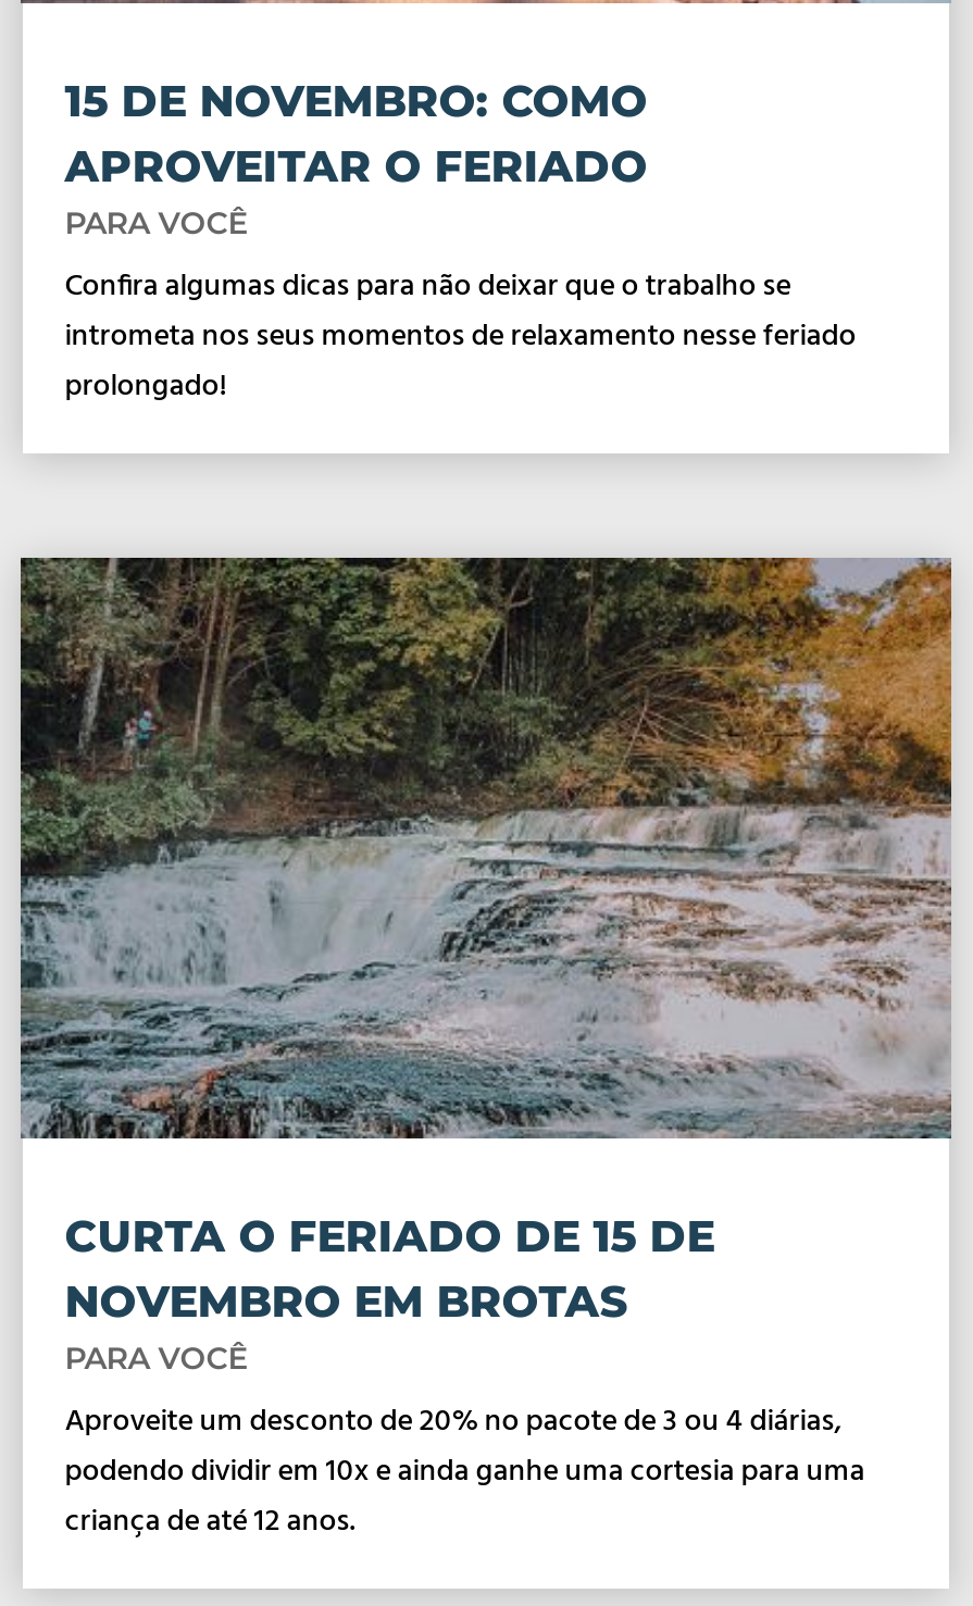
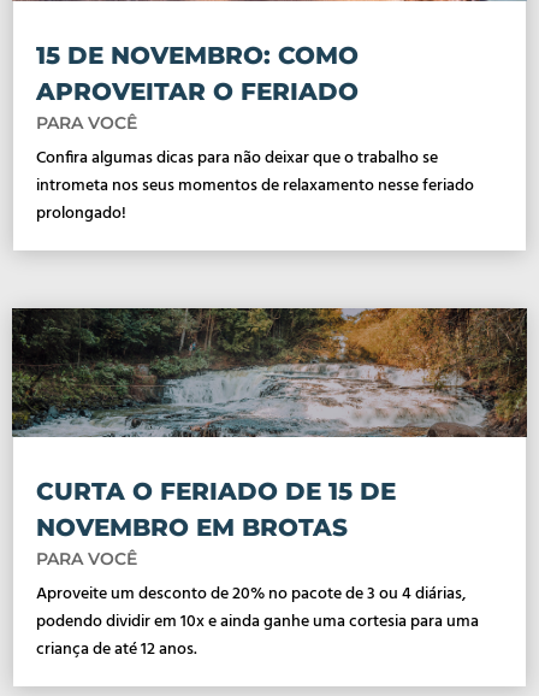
- [image]
+ [image]
